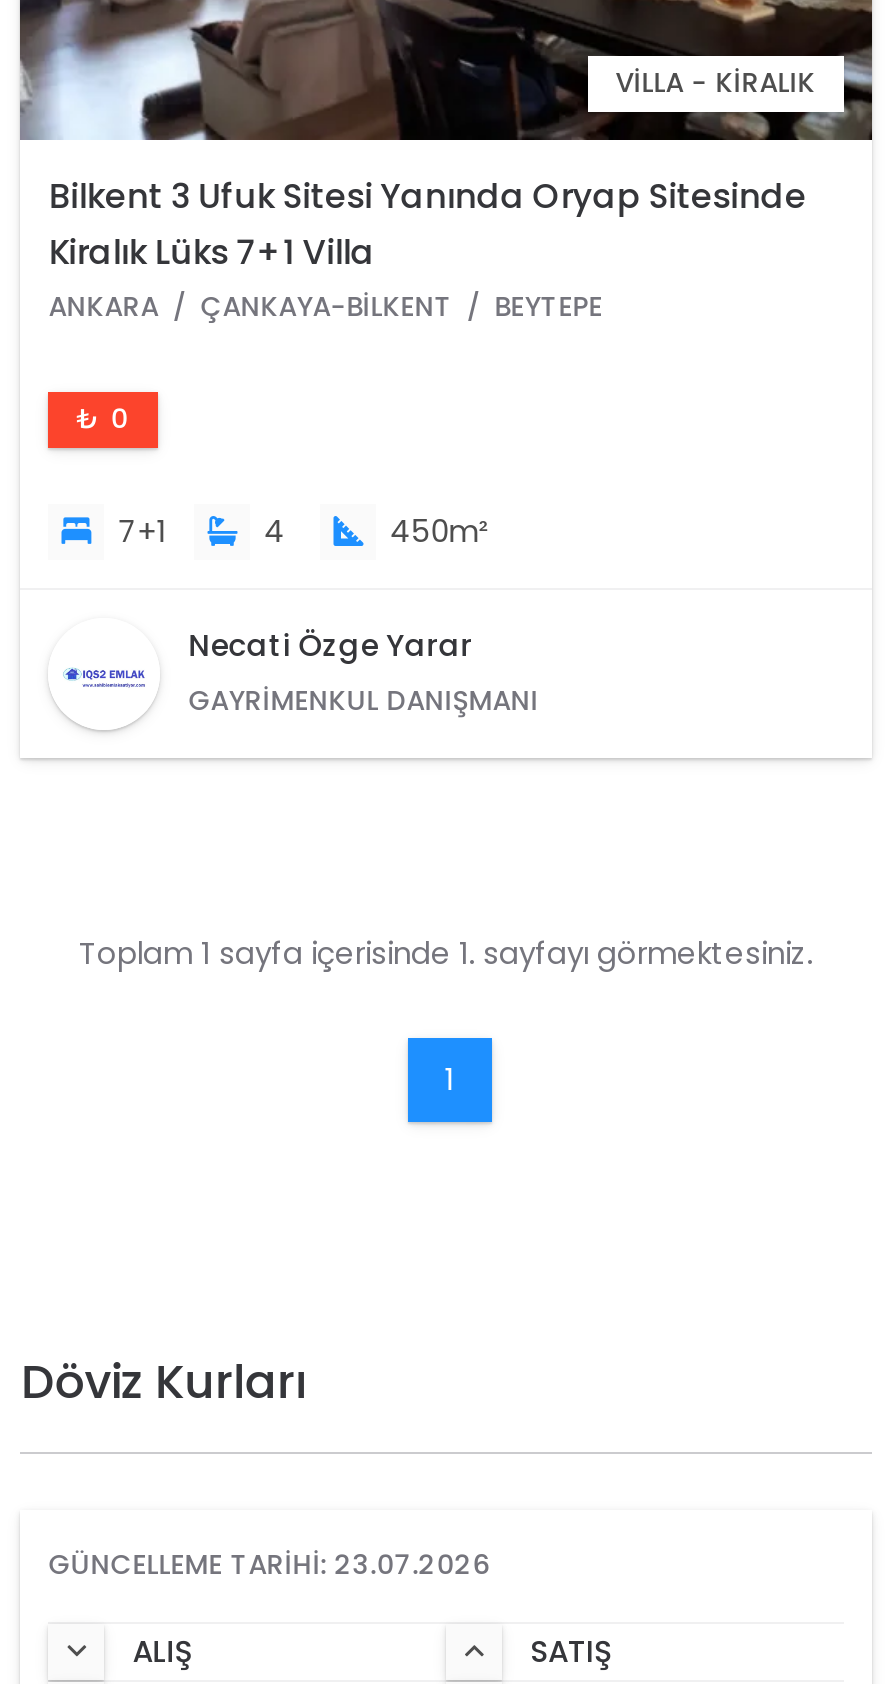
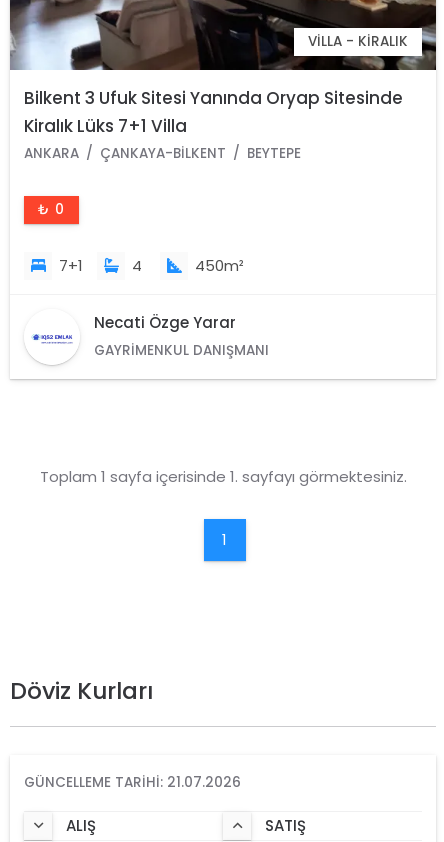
- GÜNCELLEME TARIHI: 23.07.2026
+ GÜNCELLEME TARIHI: 21.07.2026
